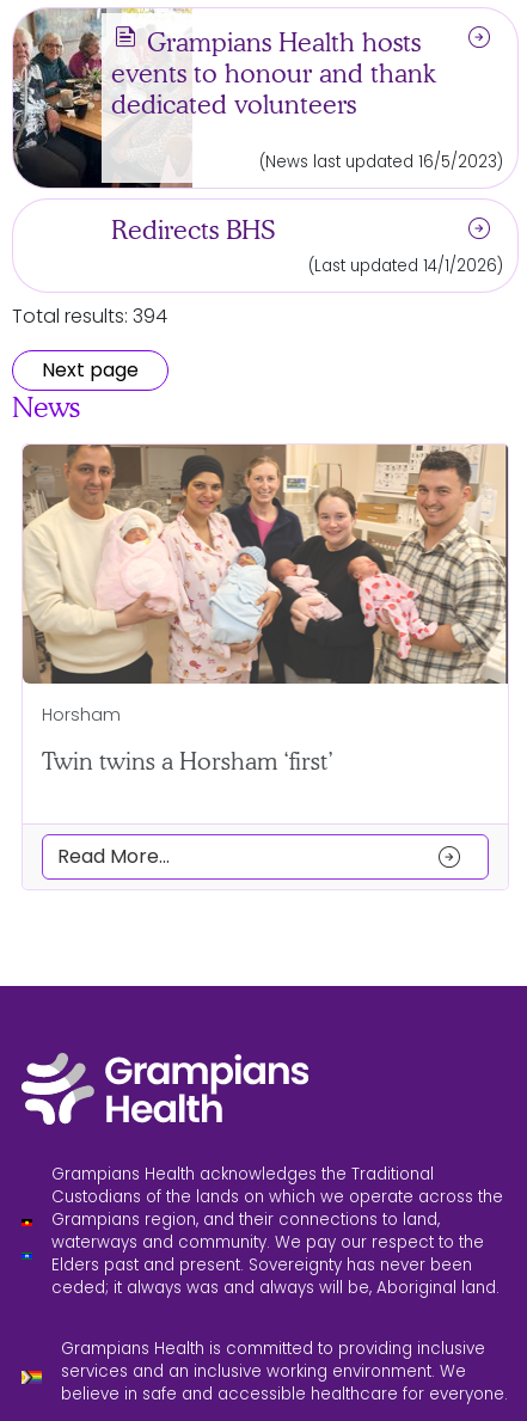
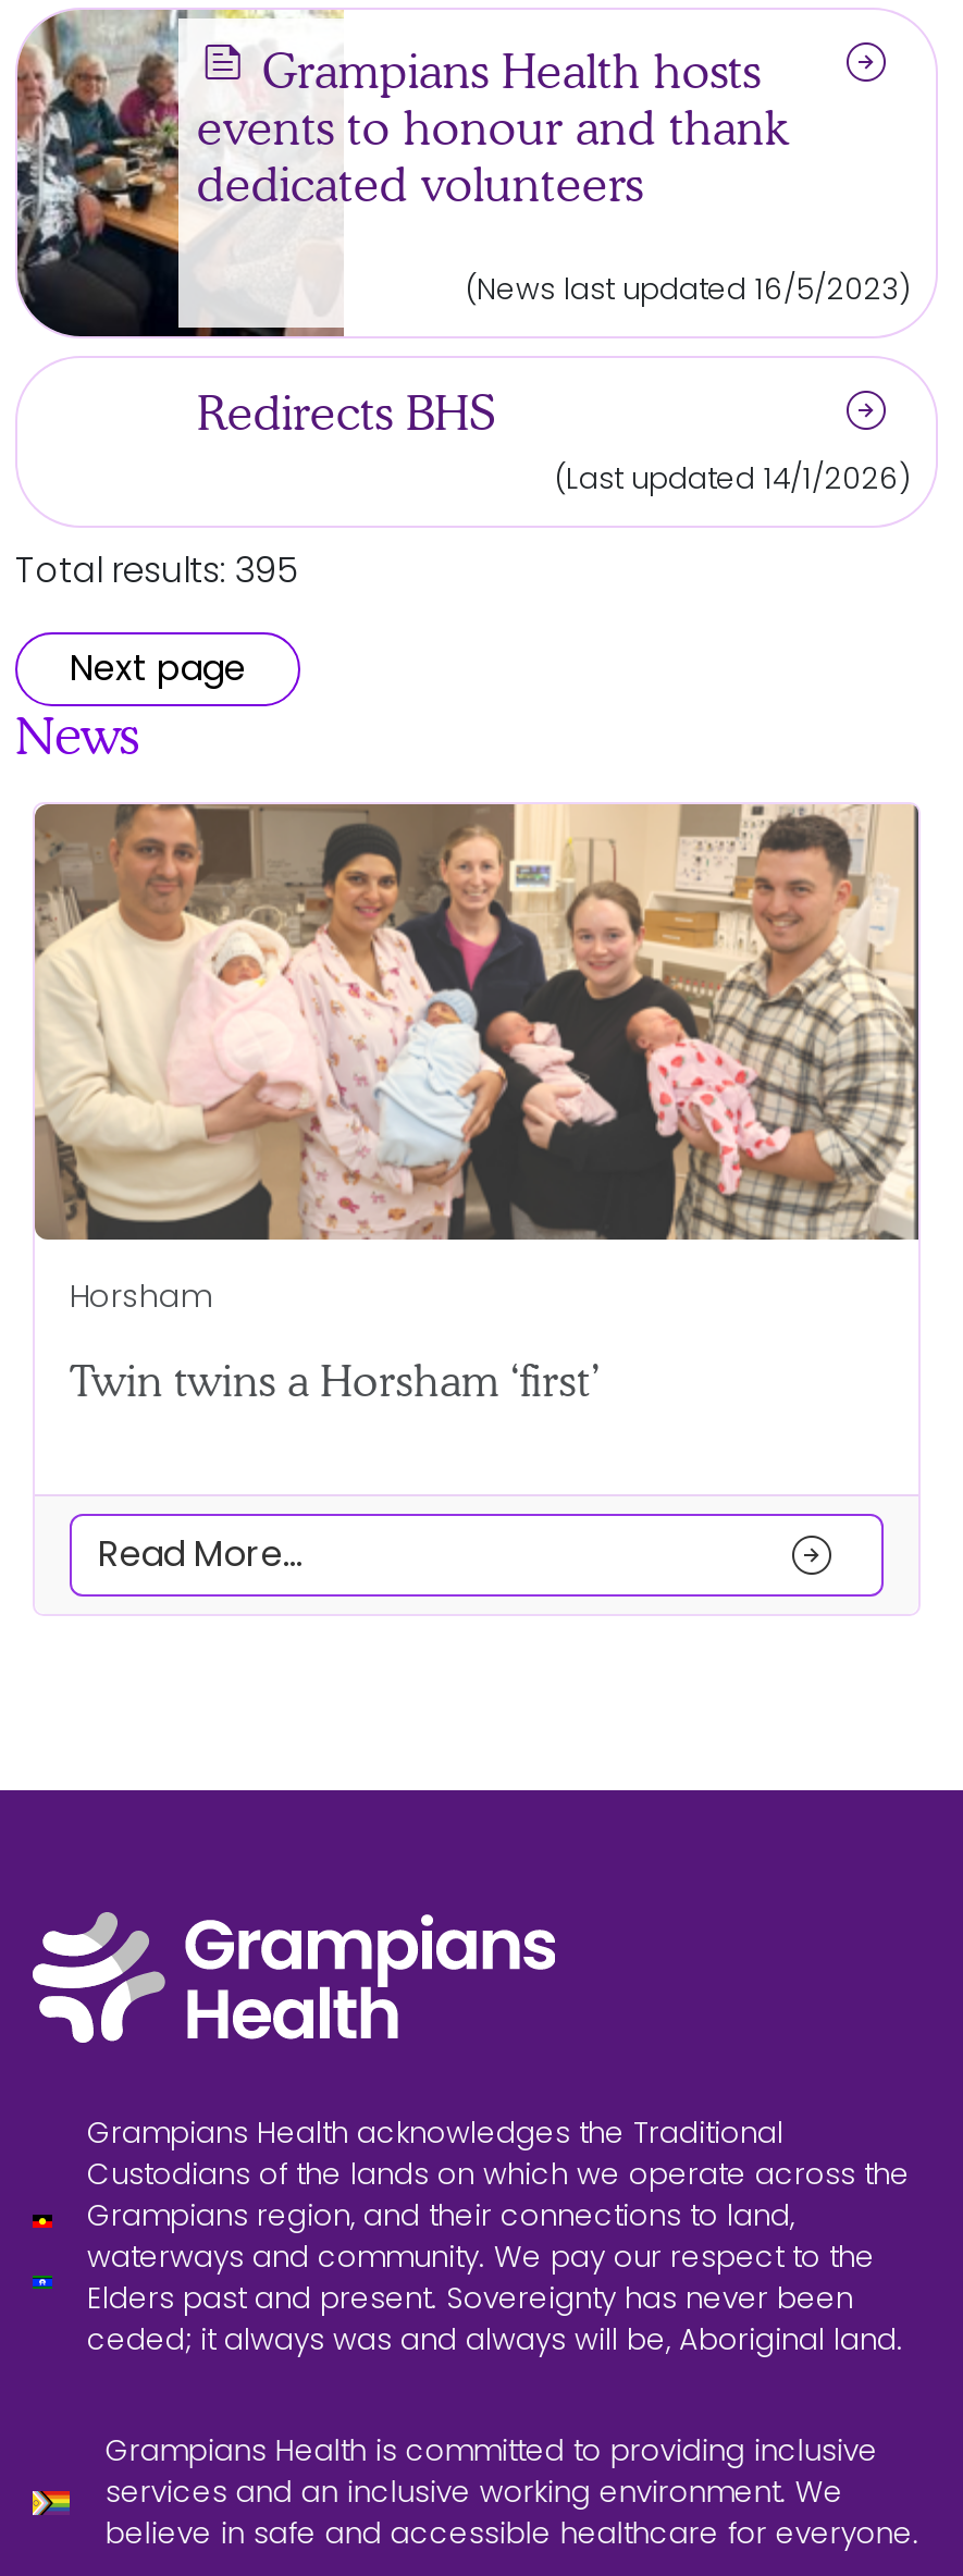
- Total results: 394
+ Total results: 395
